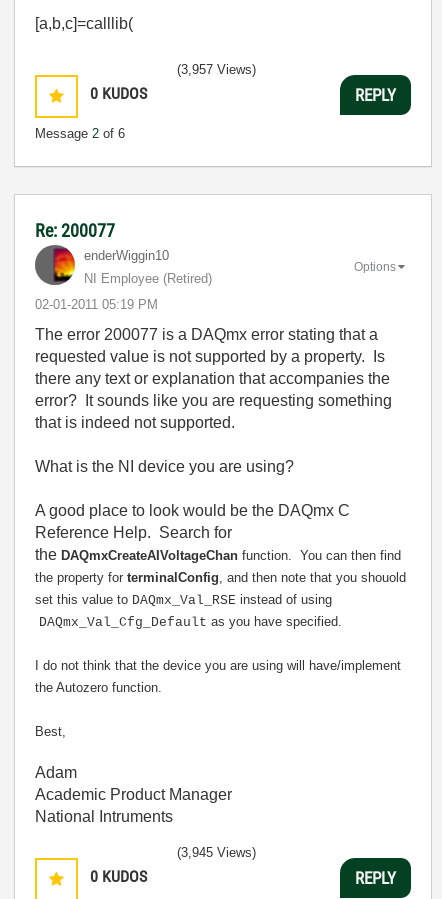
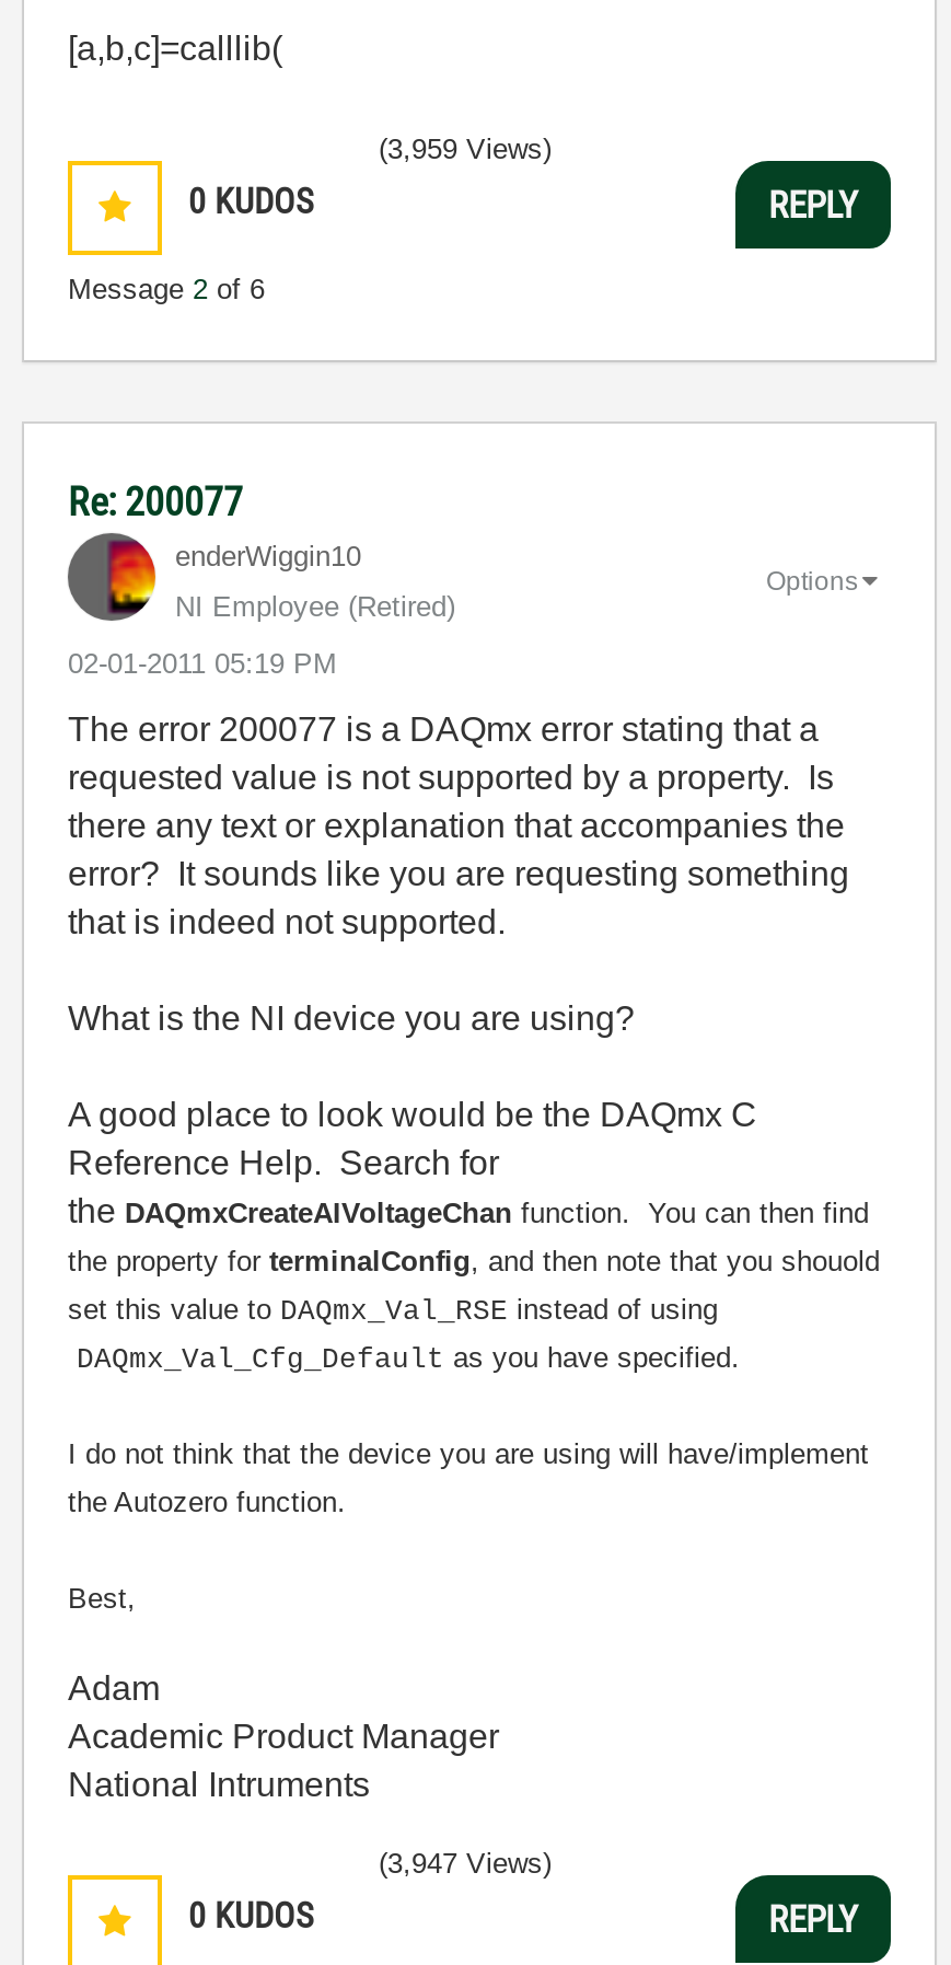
- (3,957 Views)
+ (3,959 Views)

- (3,945 Views)
+ (3,947 Views)
